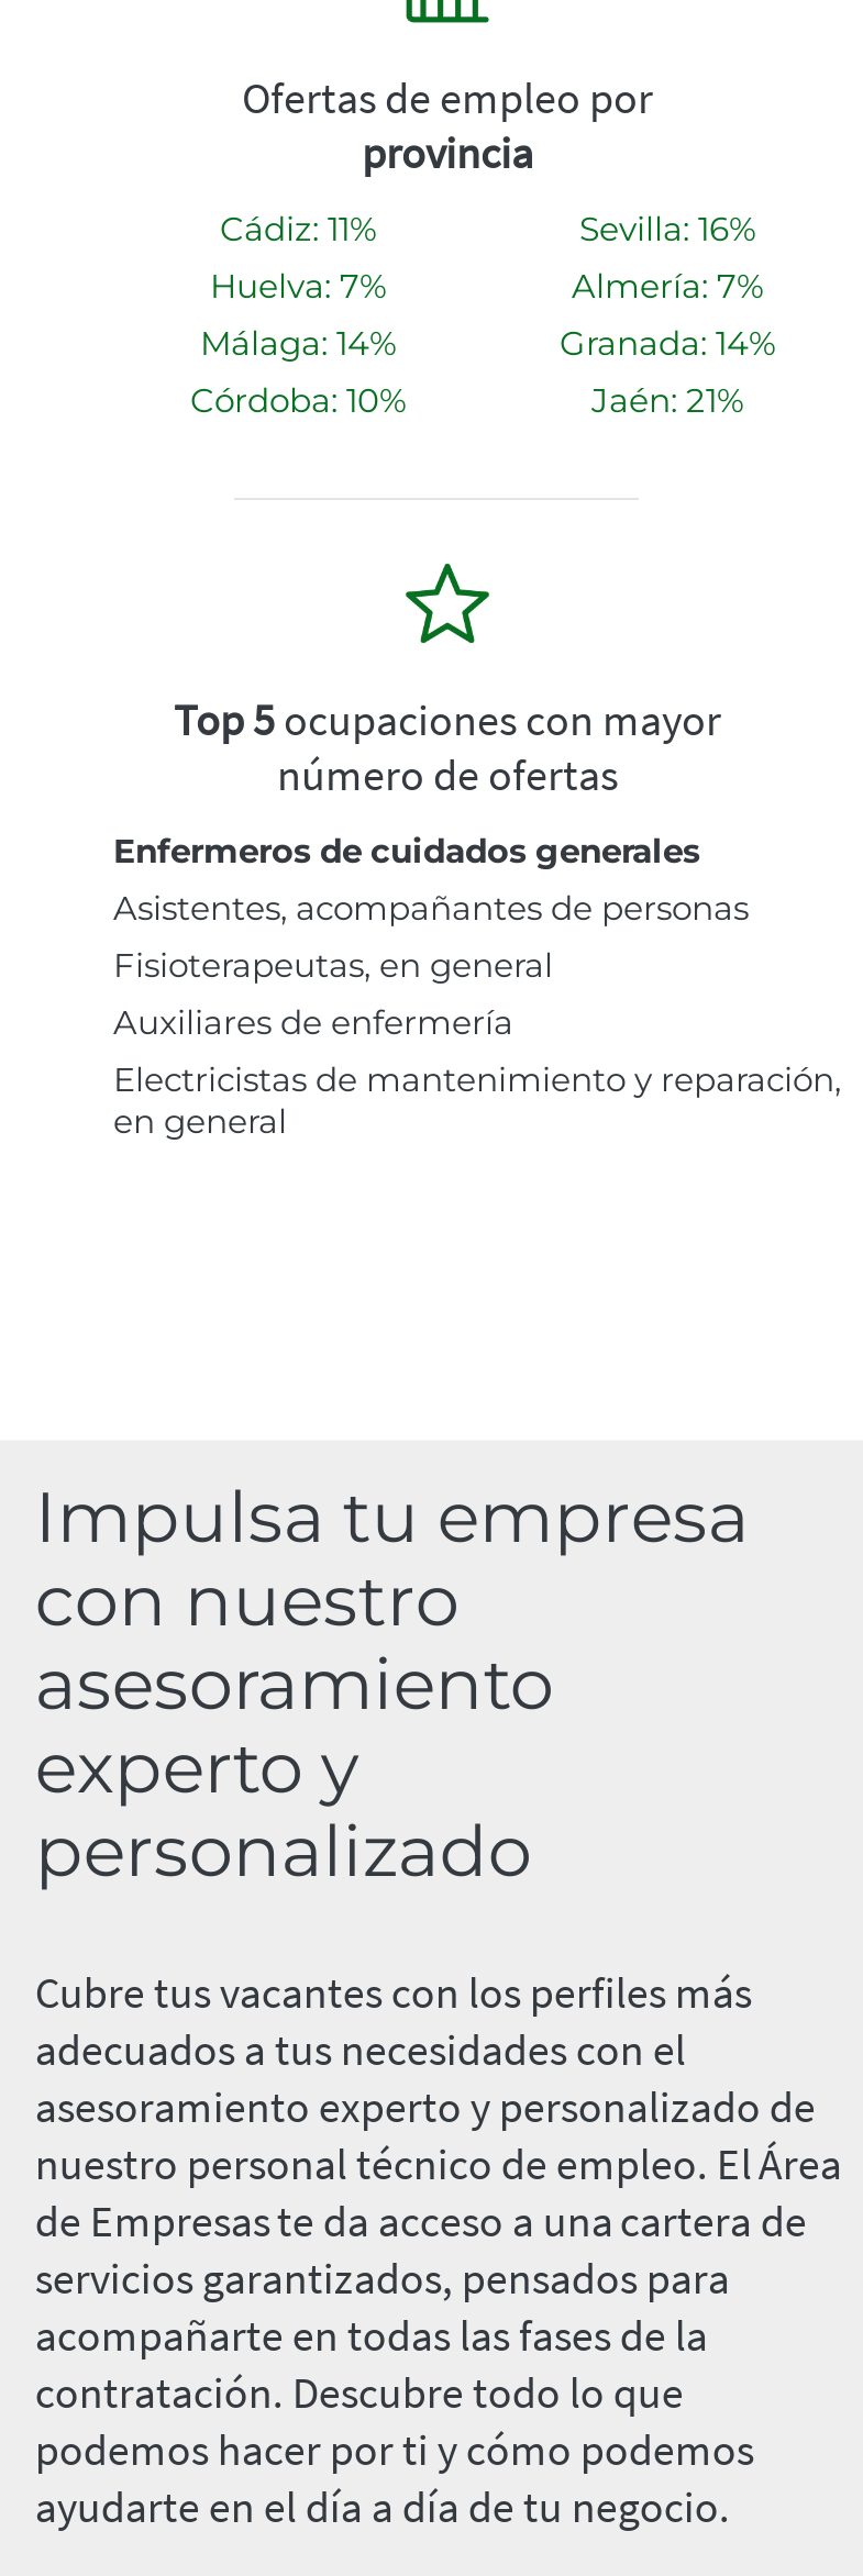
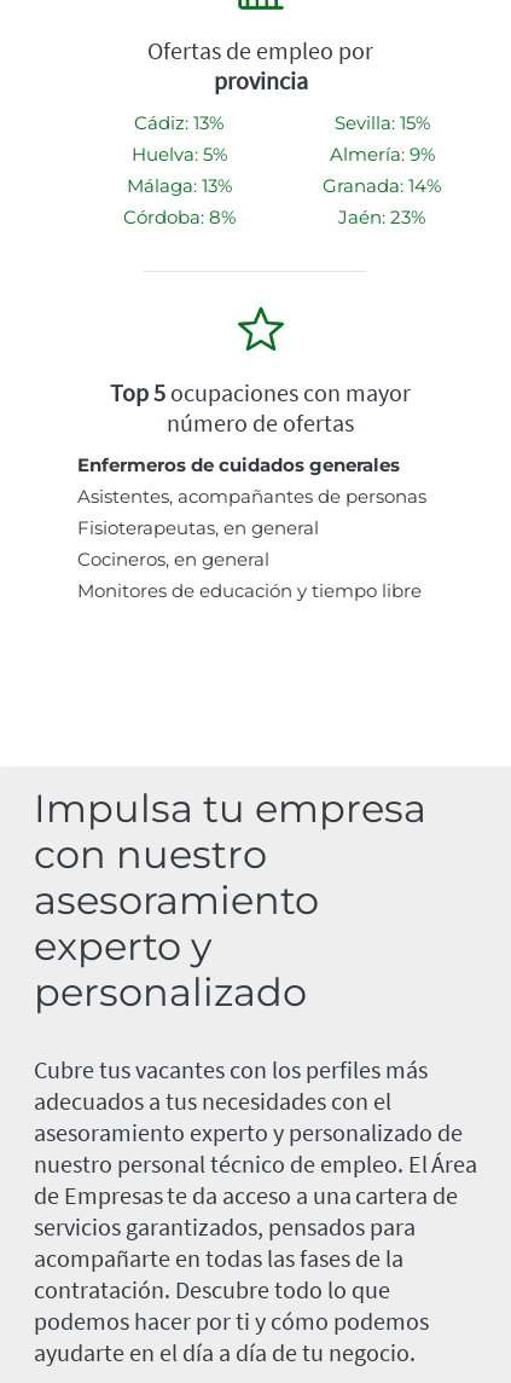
- Cádiz: 11%
+ Cádiz: 13%

- Sevilla: 16%
+ Sevilla: 15%

- Huelva: 7%
+ Huelva: 5%

- Almería: 7%
+ Almería: 9%

- Málaga: 14%
+ Málaga: 13%

- Córdoba: 10%
+ Córdoba: 8%

- Jaén: 21%
+ Jaén: 23%

- Auxiliares de enfermería
- Electricistas de mantenimiento y reparación,
- en general
+ Cocineros, en general
+ Monitores de educación y tiempo libre
